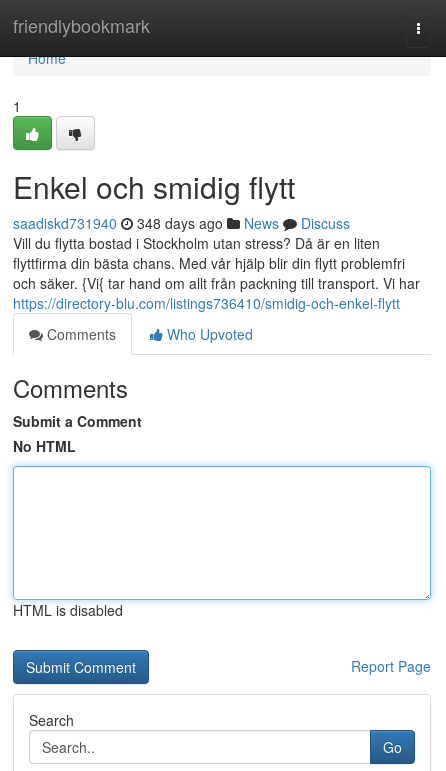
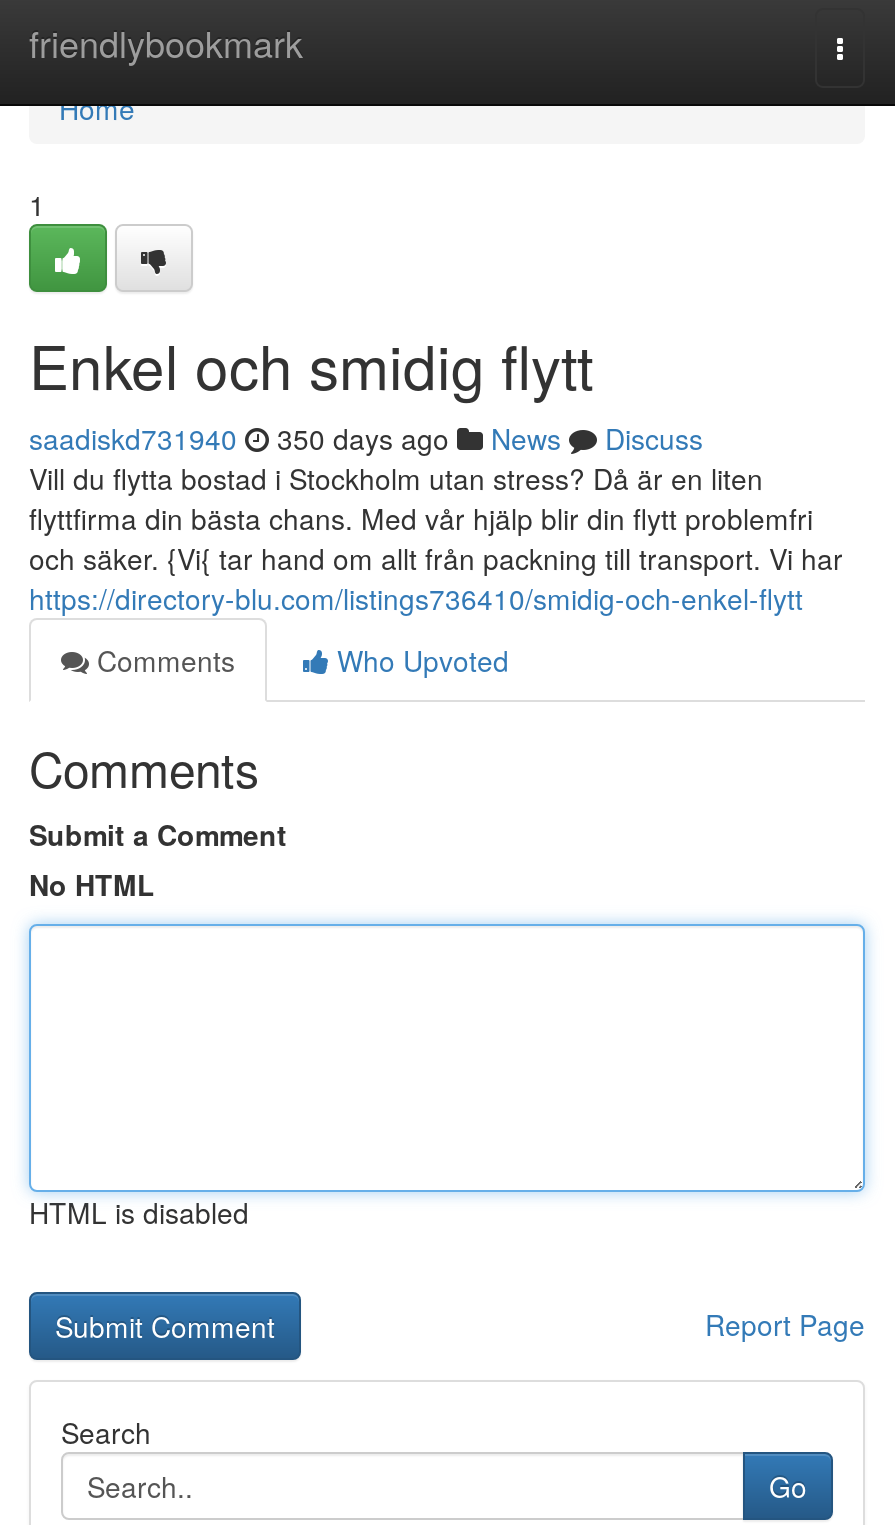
- saadiskd731940 348 days ago News Discuss
+ saadiskd731940 350 days ago News Discuss
